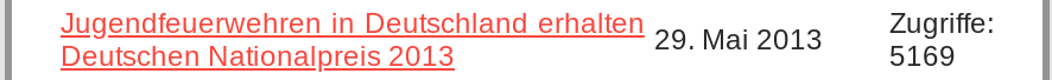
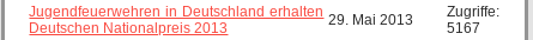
- Jugendfeuerwehren in Deutschland erhalten 29. Mai 2013 5169 Zugriffe:
+ Jugendfeuerwehren in Deutschland erhalten 29. Mai 2013 5167 Zugriffe:
